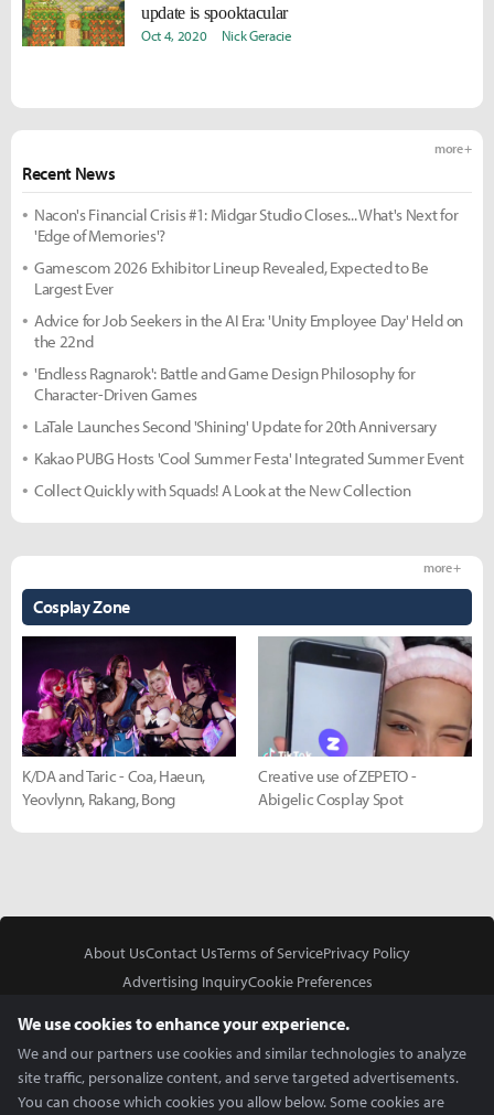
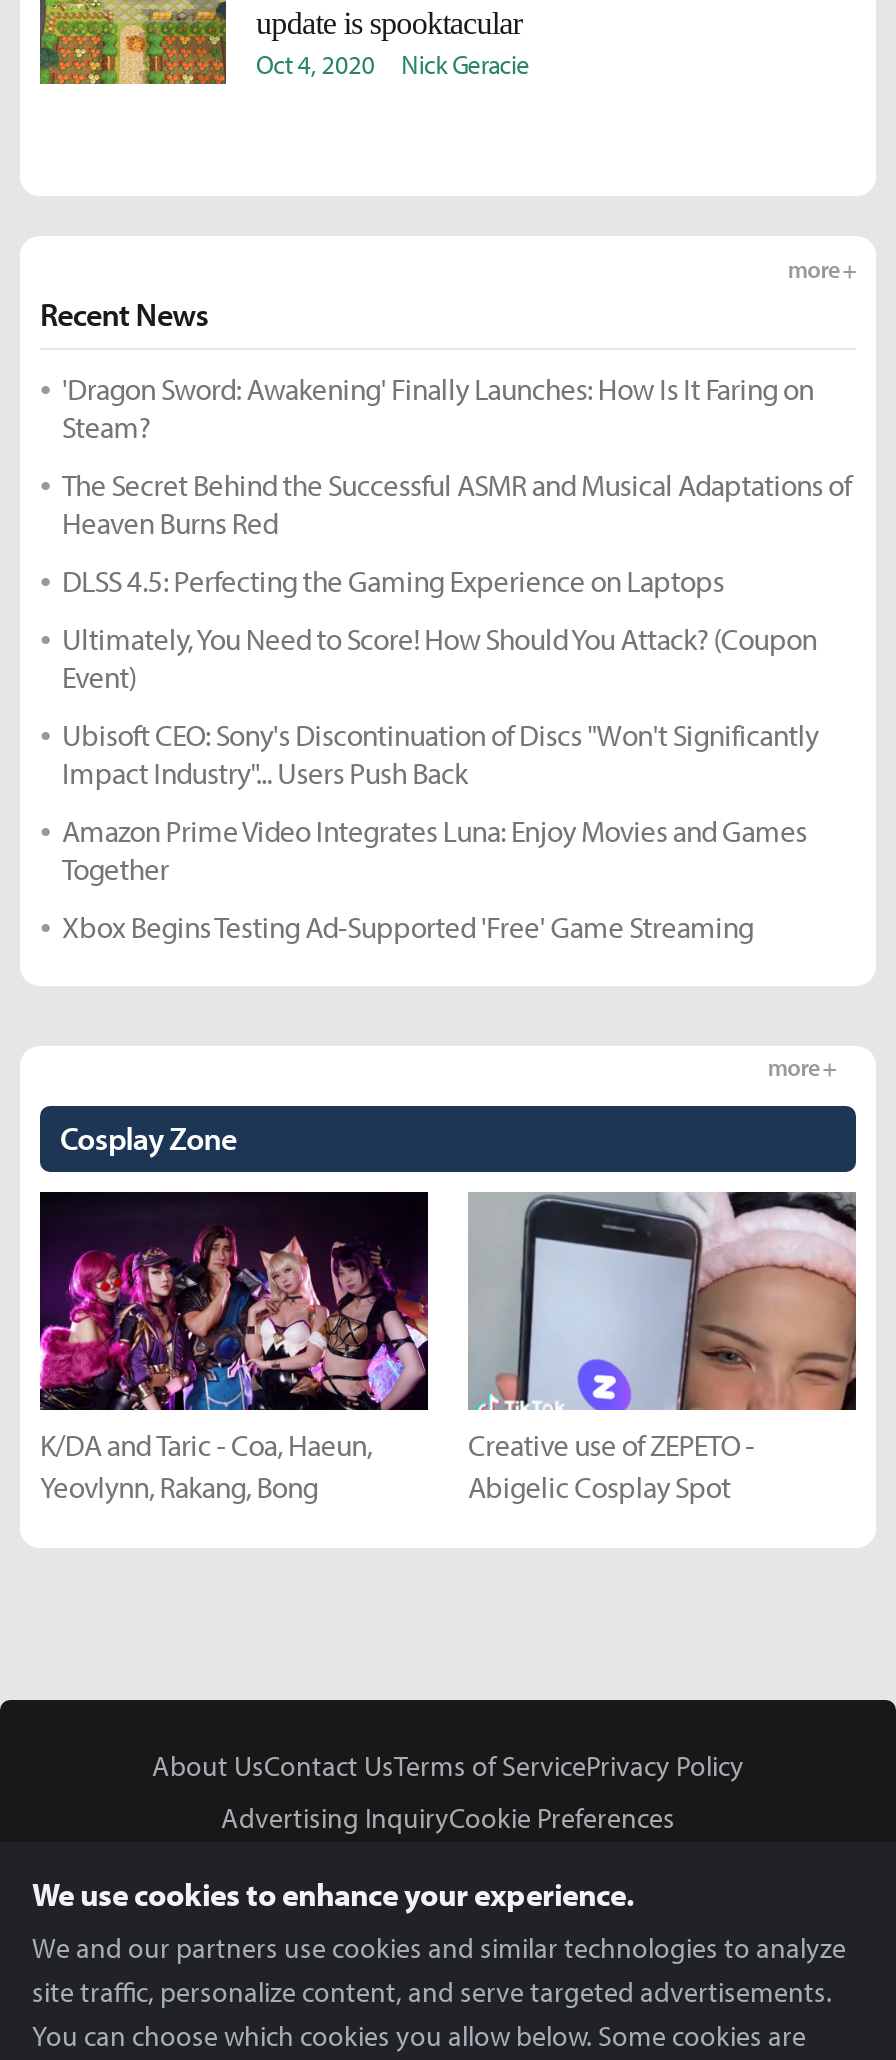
- Nacon's Financial Crisis #1: Midgar Studio Closes... What's Next for
- 'Edge of Memories'?
+ 'Dragon Sword: Awakening' Finally Launches: How Is It Faring on
+ Steam?

- Gamescom 2026 Exhibitor Lineup Revealed, Expected to Be
- Largest Ever
+ The Secret Behind the Successful ASMR and Musical Adaptations of
+ Heaven Burns Red

- Advice for Job Seekers in the AI Era: 'Unity Employee Day' Held on
- the 22nd
+ DLSS 4.5: Perfecting the Gaming Experience on Laptops

- 'Endless Ragnarok': Battle and Game Design Philosophy for
- Character-Driven Games
+ Ultimately, You Need to Score! How Should You Attack? (Coupon
+ Event)

- LaTale Launches Second 'Shining' Update for 20th Anniversary
+ Ubisoft CEO: Sony's Discontinuation of Discs "Won't Significantly
+ Impact Industry"... Users Push Back

- Kakao PUBG Hosts 'Cool Summer Festa' Integrated Summer Event
+ Amazon Prime Video Integrates Luna: Enjoy Movies and Games
+ Together

- Collect Quickly with Squads! A Look at the New Collection
+ Xbox Begins Testing Ad-Supported 'Free' Game Streaming
